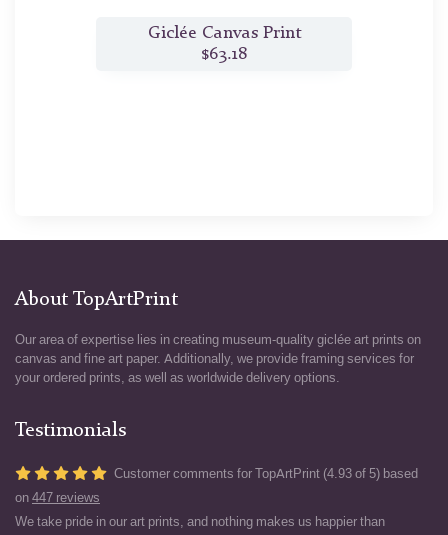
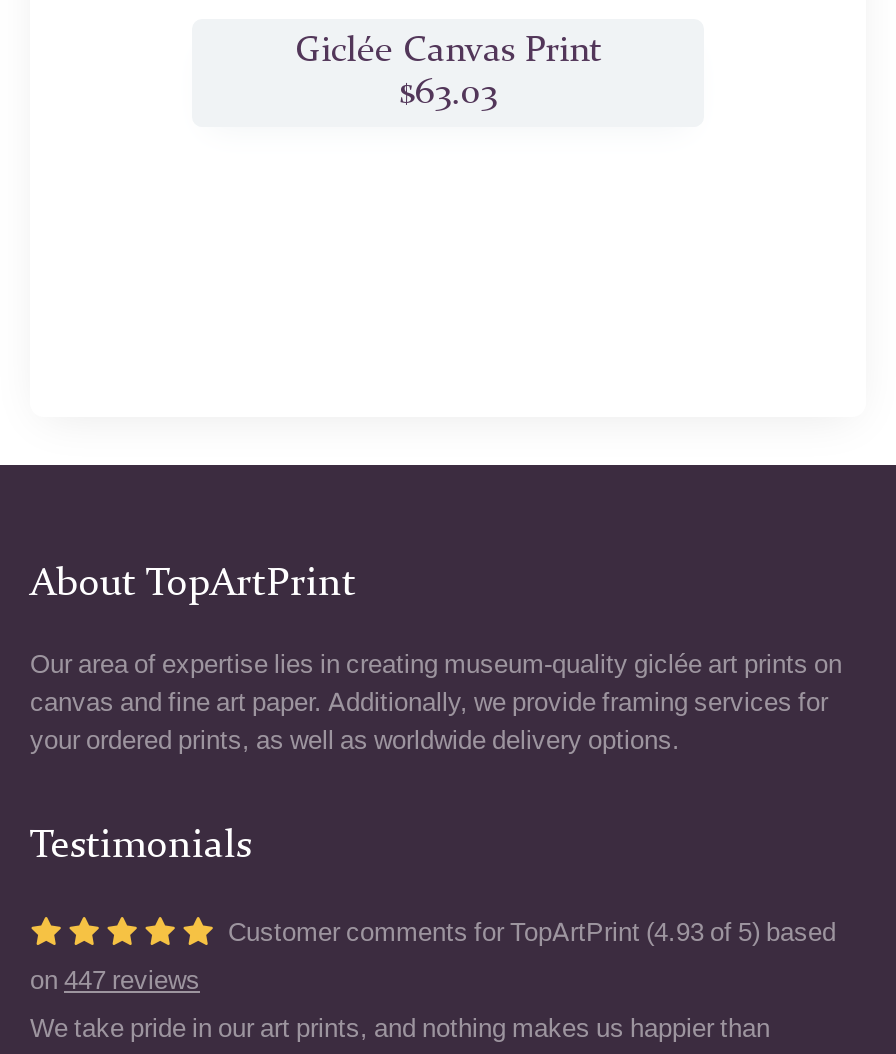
- $63.18
+ $63.03
